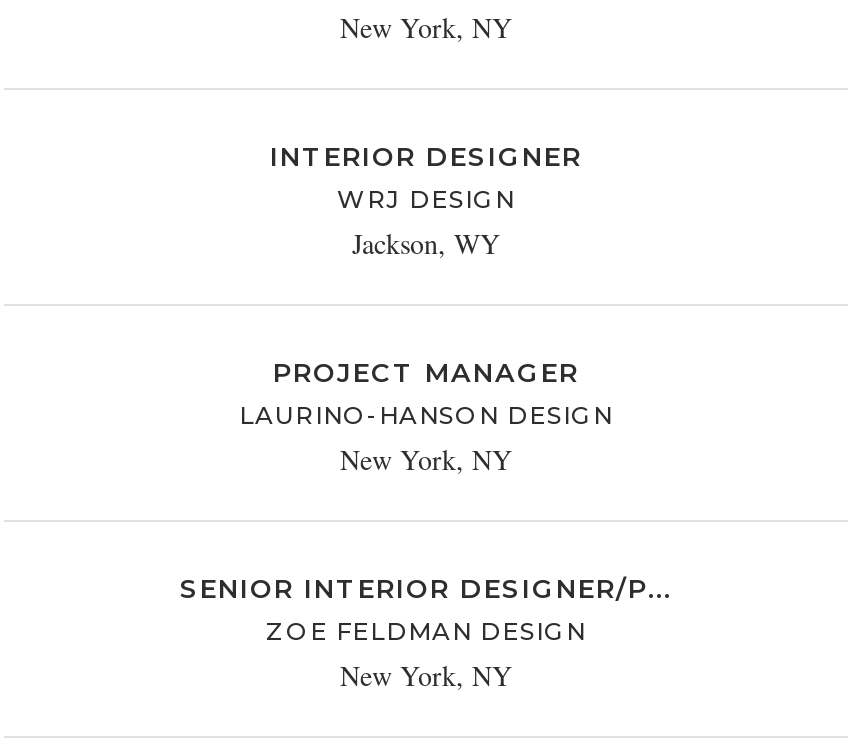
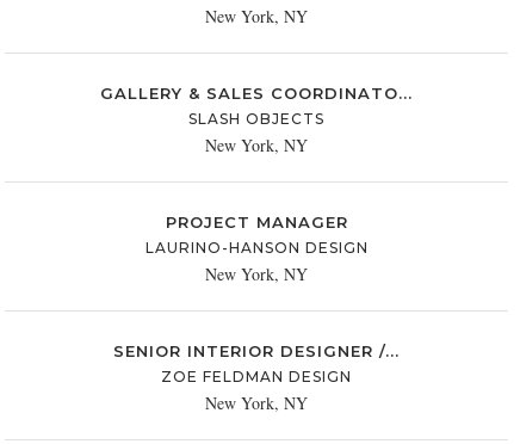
- INTERIOR DESIGNER
- WRJ DESIGN
- Jackson, WY
+ GALLERY & SALES COORDINATO...
+ SLASH OBJECTS
+ New York, NY

- SENIOR INTERIOR DESIGNER/P...
+ SENIOR INTERIOR DESIGNER /...
